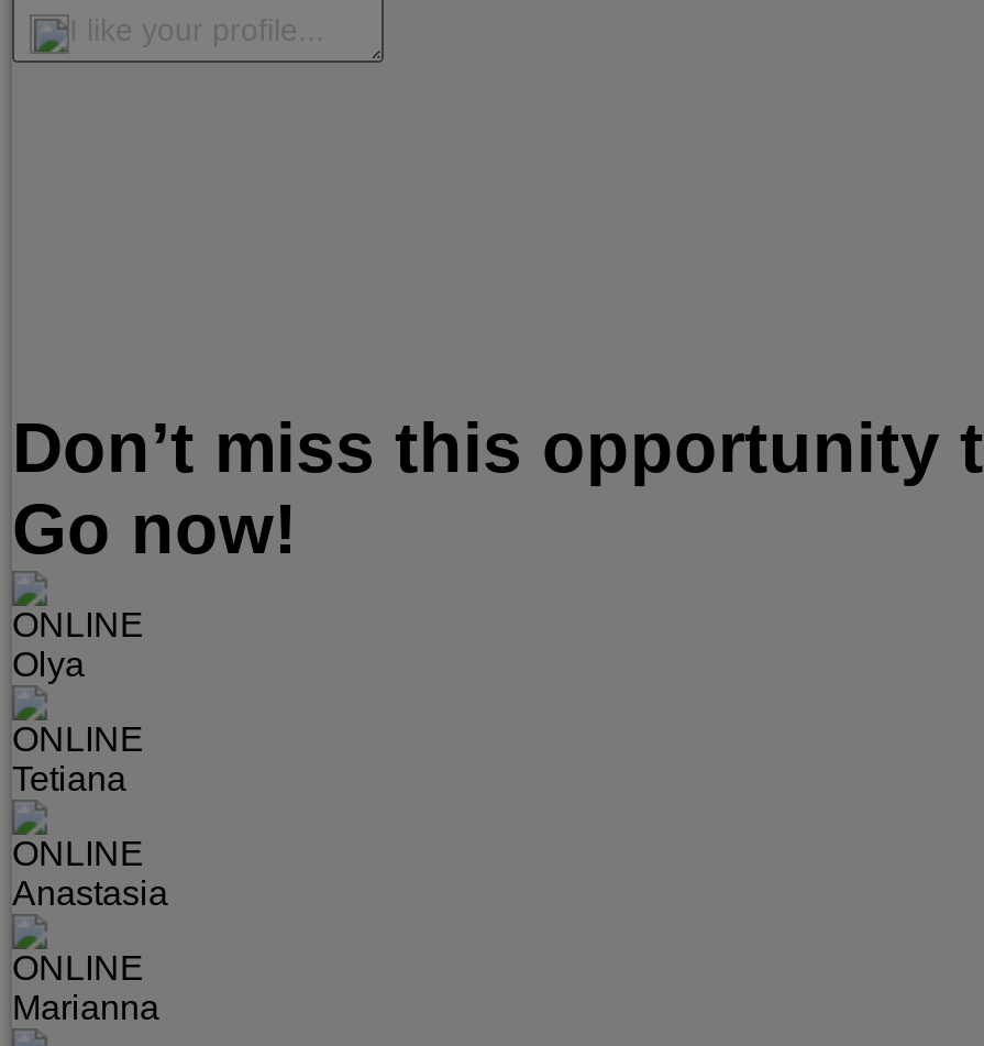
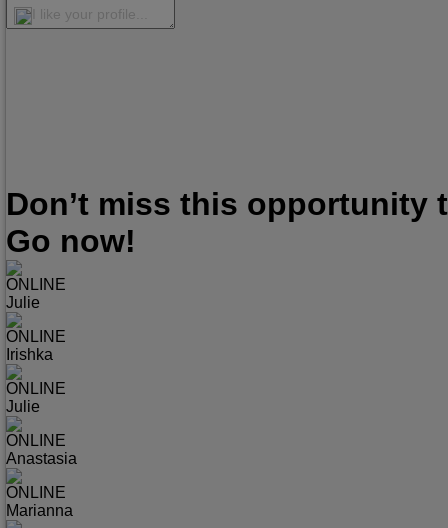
- Olya
+ Julie

- Tetiana
+ Irishka
+ ONLINE
+ Julie
